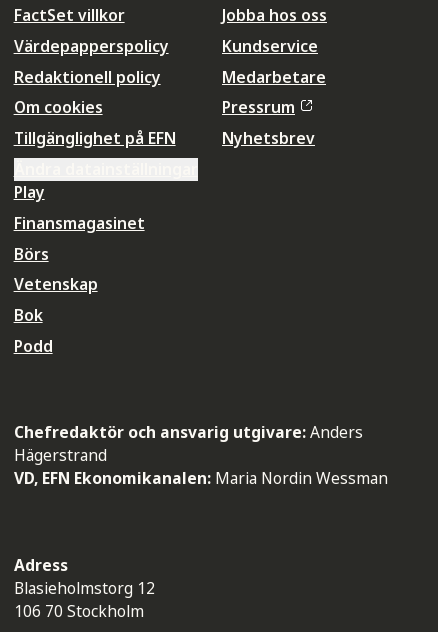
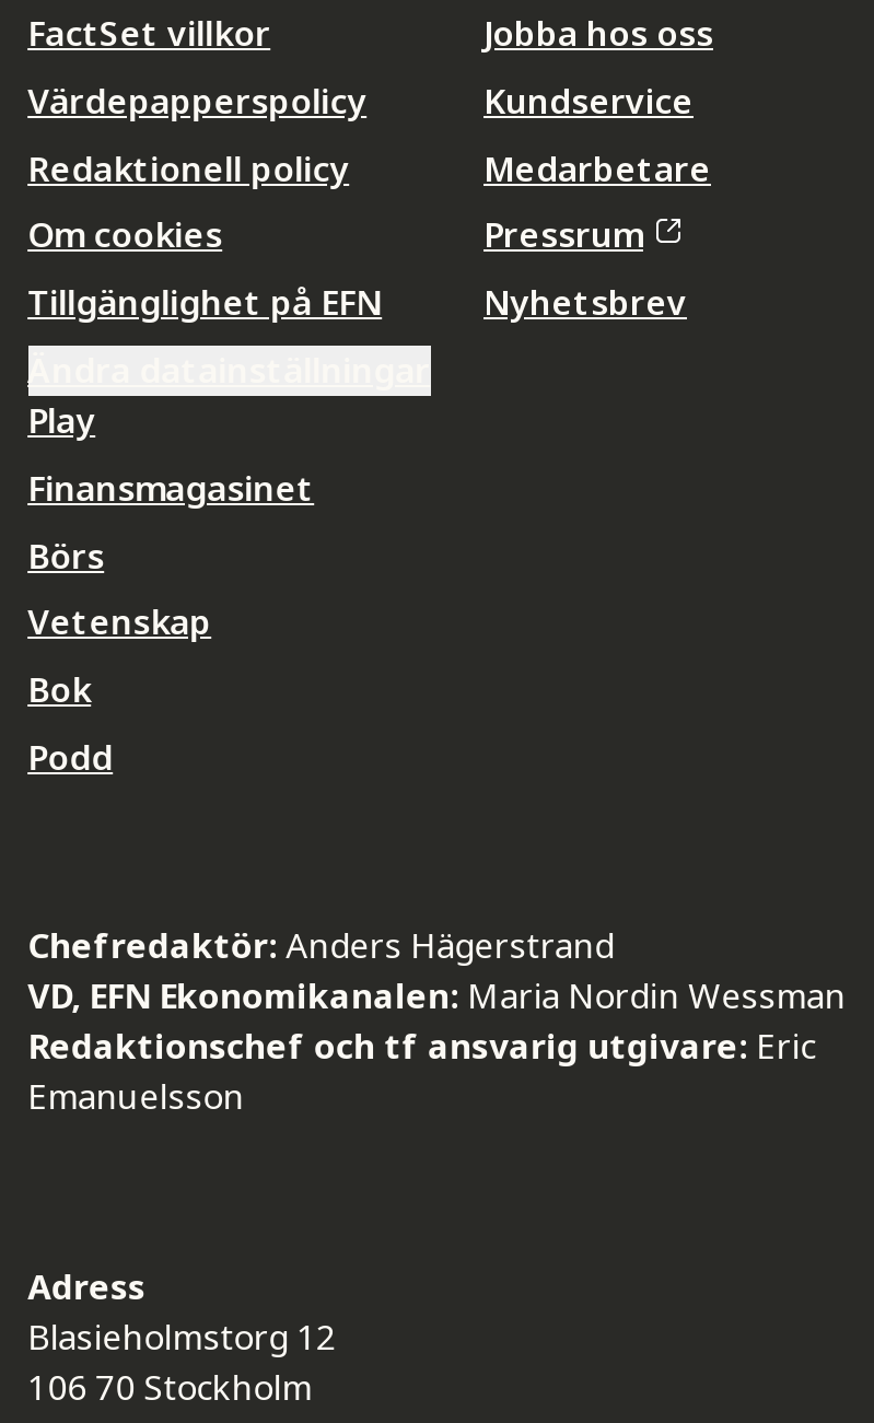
- Chefredaktör och ansvarig utgivare: Anders
- Hägerstrand
+ Chefredaktör: Anders Hägerstrand

moved up: VD, EFN Ekonomikanalen: Maria Nordin Wessman

+ Redaktionschef och tf ansvarig utgivare: Eric
+ Emanuelsson
